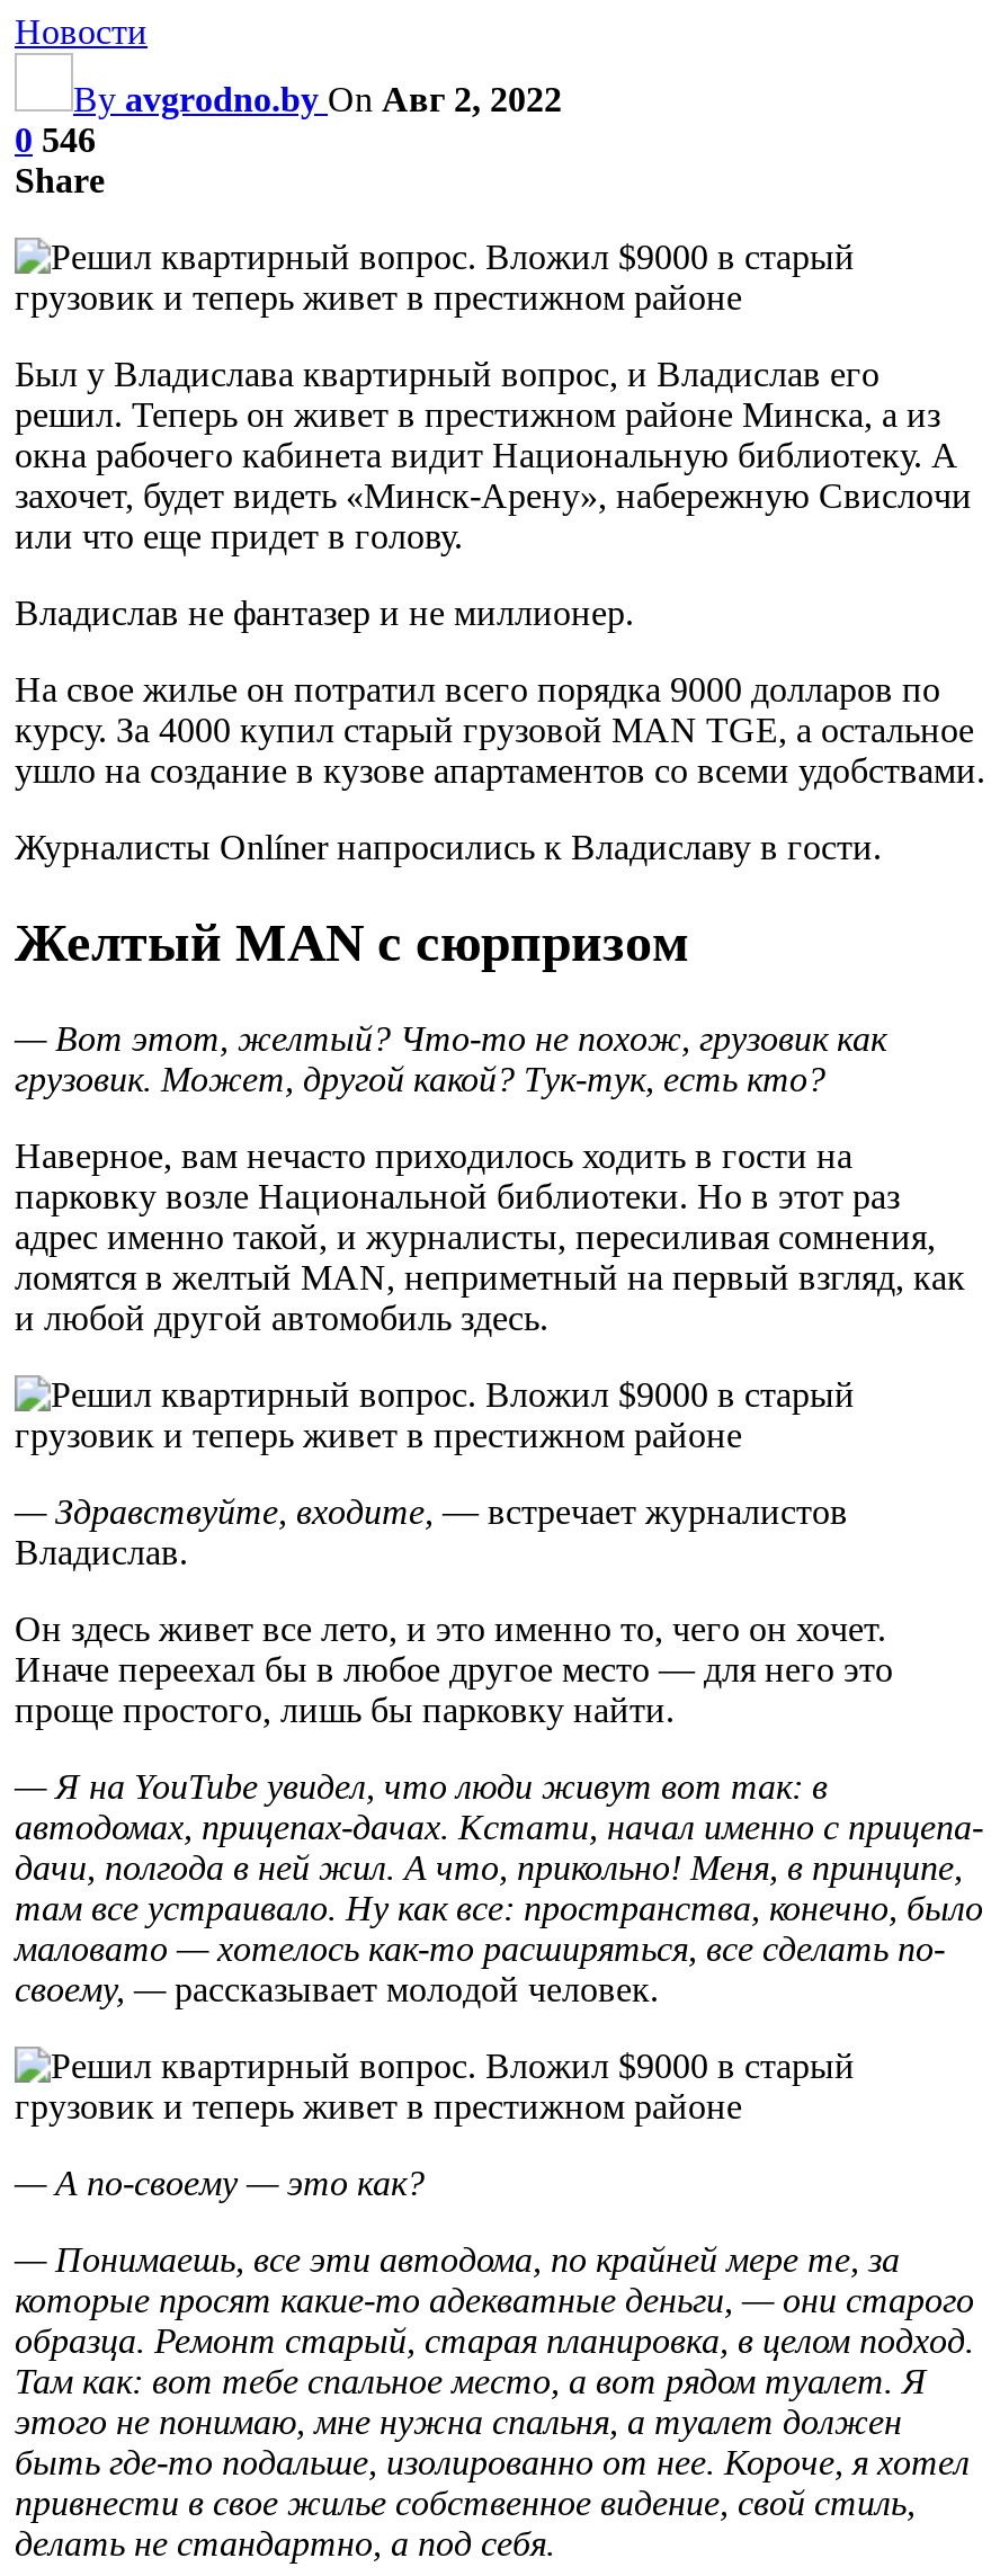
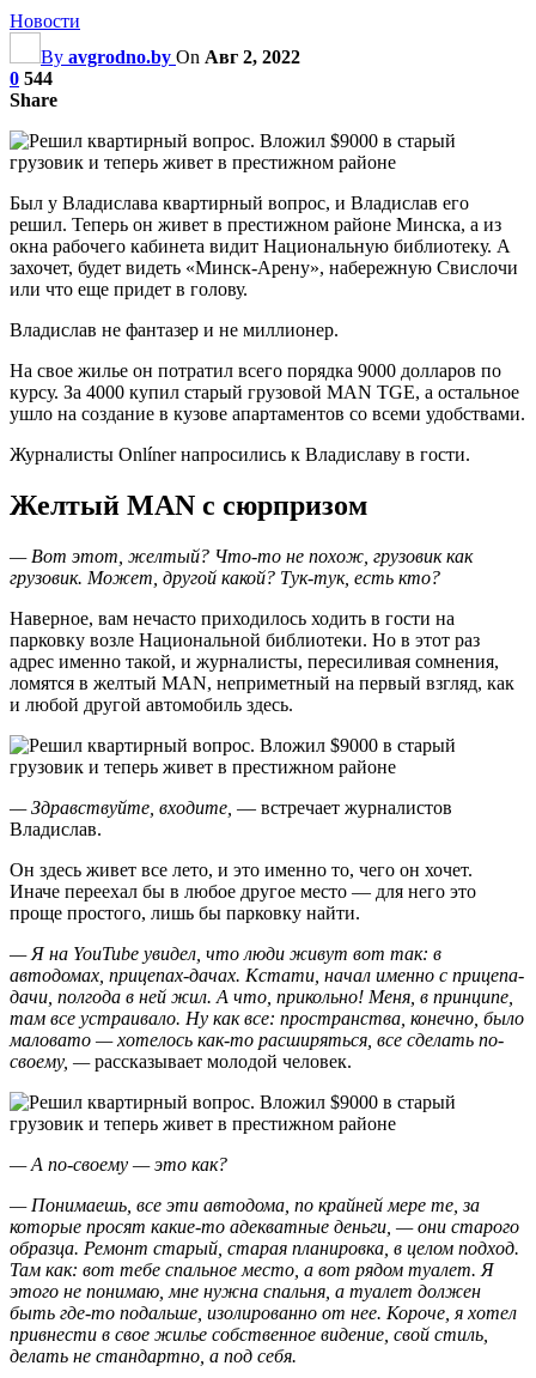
- 0 546
+ 0 544
